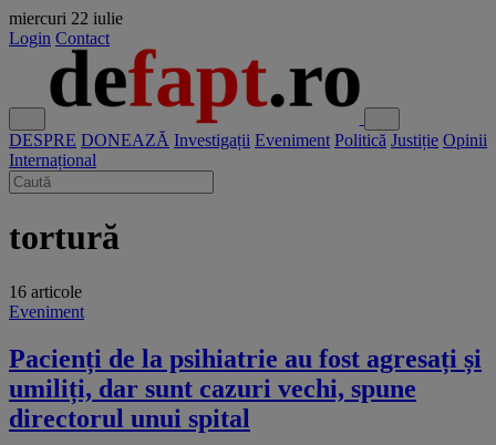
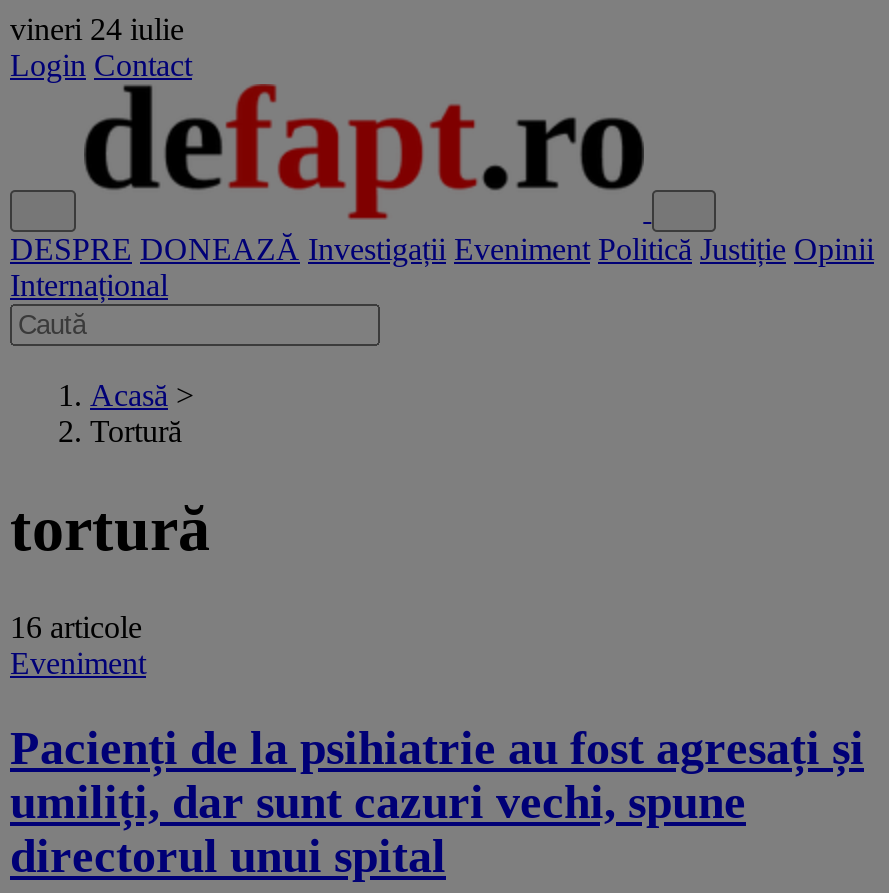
- miercuri 22 iulie
+ vineri 24 iulie

+ Acasă >
+ Tortură
